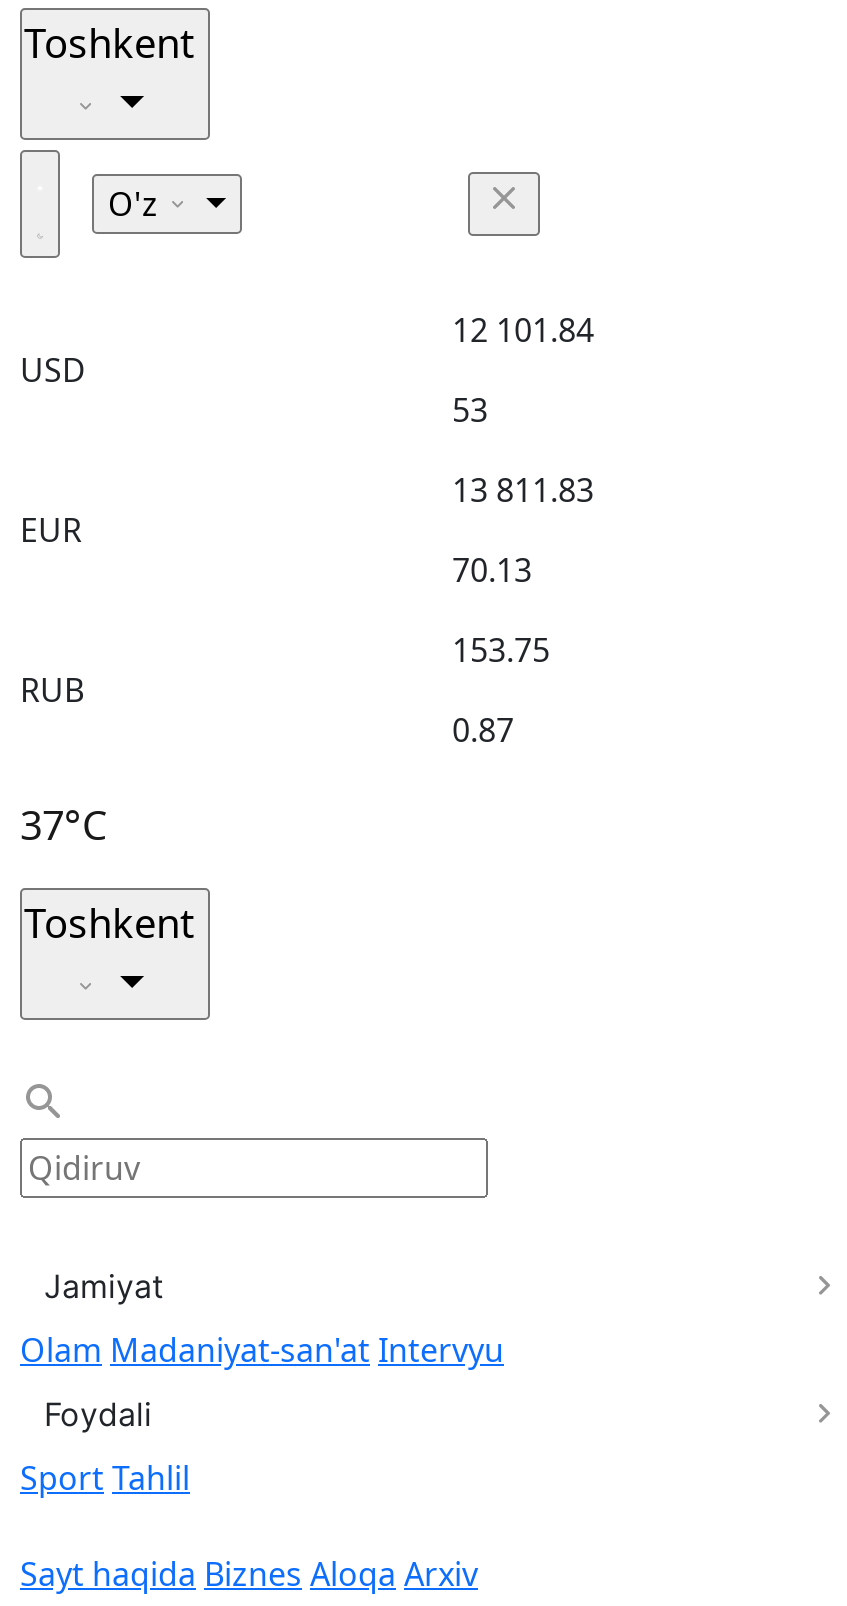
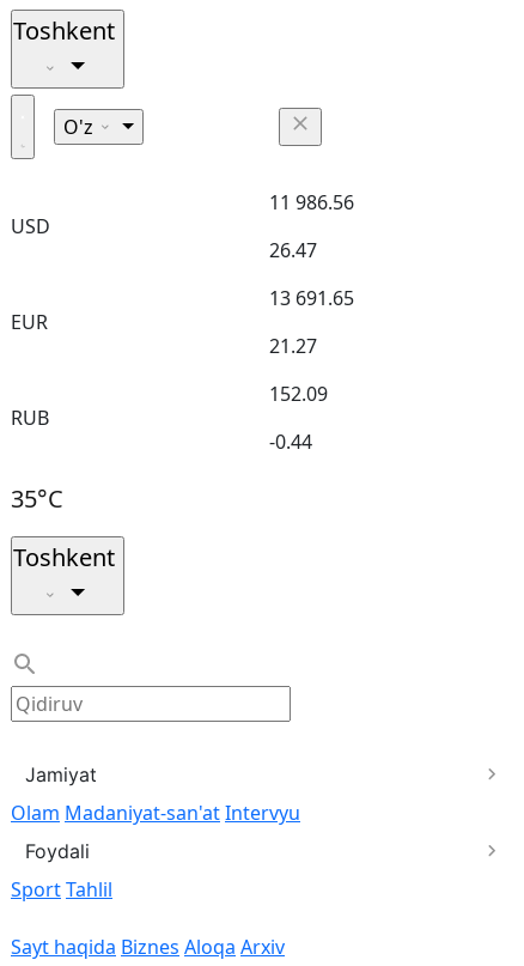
- 12 101.84
+ 11 986.56

- 53
+ 26.47

- 13 811.83
+ 13 691.65

- 70.13
+ 21.27

- 153.75
+ 152.09

- 0.87
+ -0.44

- 37°C
+ 35°C
